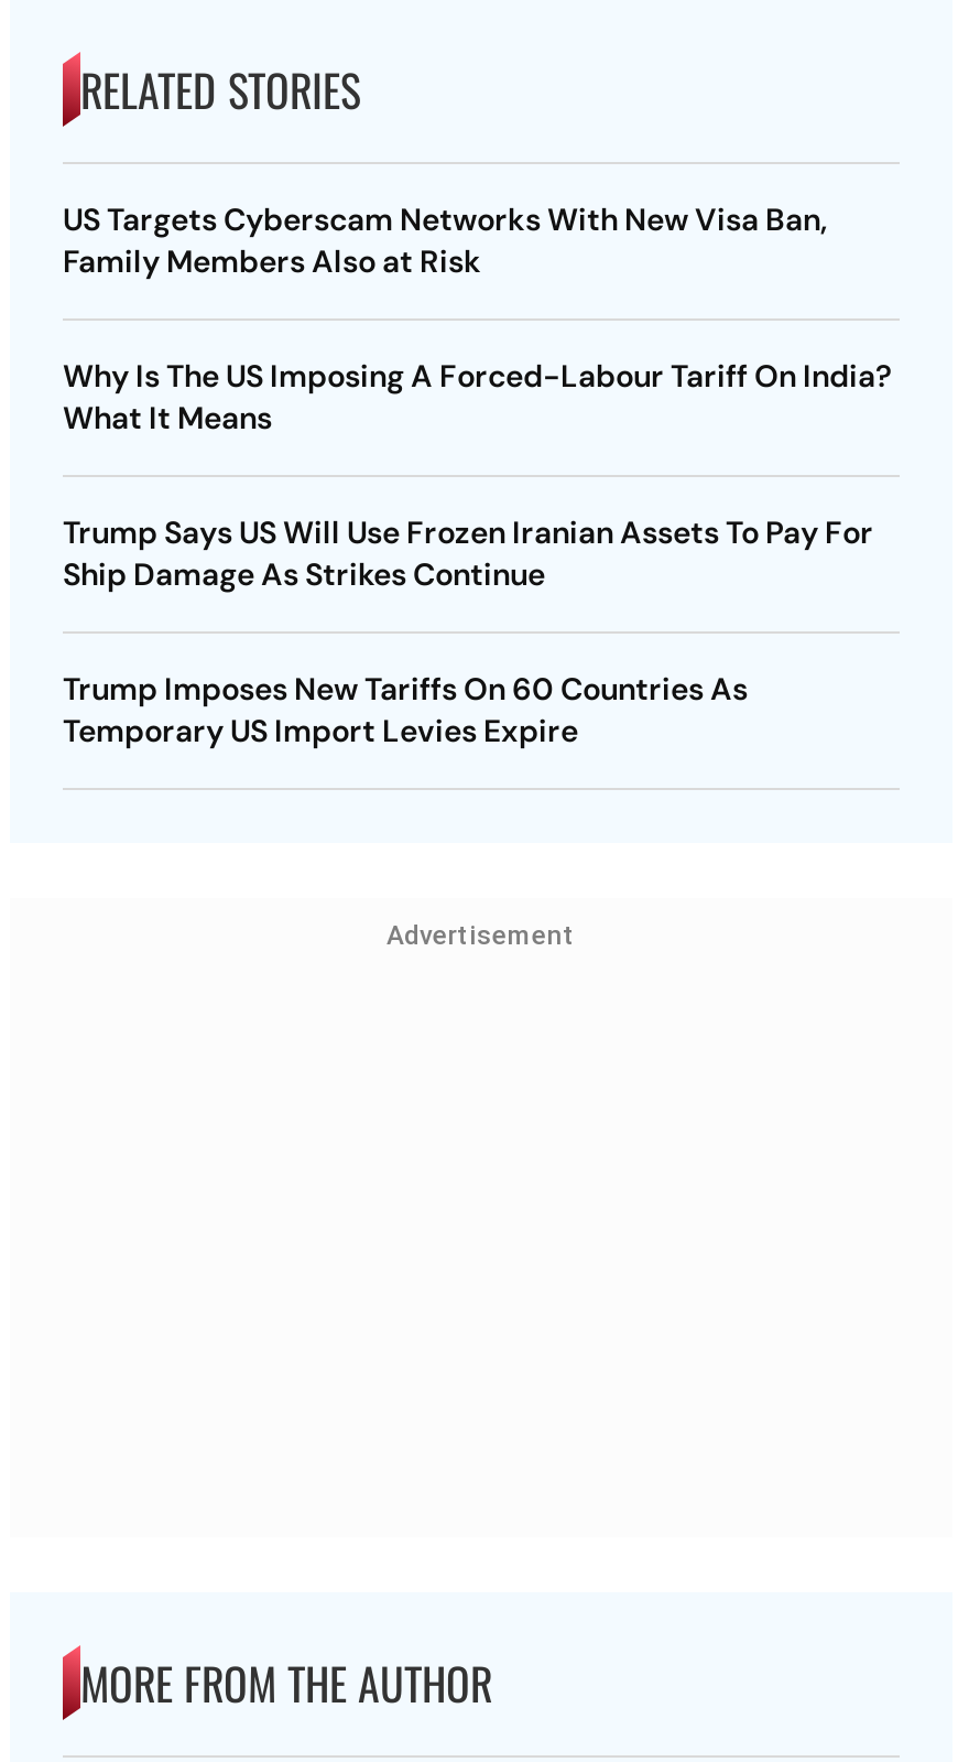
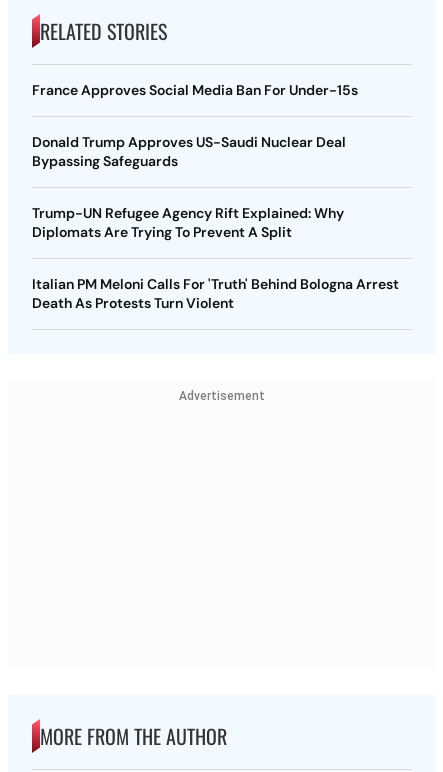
- US Targets Cyberscam Networks With New Visa Ban,
- Family Members Also at Risk
+ France Approves Social Media Ban For Under-15s

- Why Is The US Imposing A Forced-Labour Tariff On India?
- What It Means
+ Donald Trump Approves US-Saudi Nuclear Deal
+ Bypassing Safeguards

- Trump Says US Will Use Frozen Iranian Assets To Pay For
- Ship Damage As Strikes Continue
+ Trump-UN Refugee Agency Rift Explained: Why
+ Diplomats Are Trying To Prevent A Split

- Trump Imposes New Tariffs On 60 Countries As
- Temporary US Import Levies Expire
+ Italian PM Meloni Calls For 'Truth' Behind Bologna Arrest
+ Death As Protests Turn Violent
